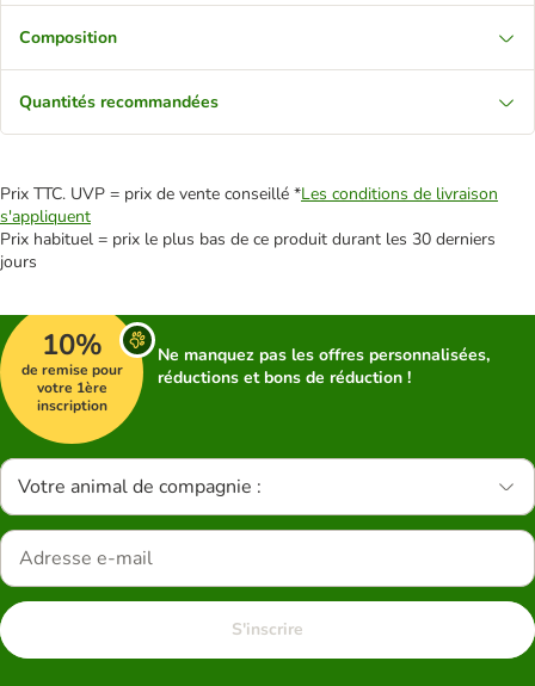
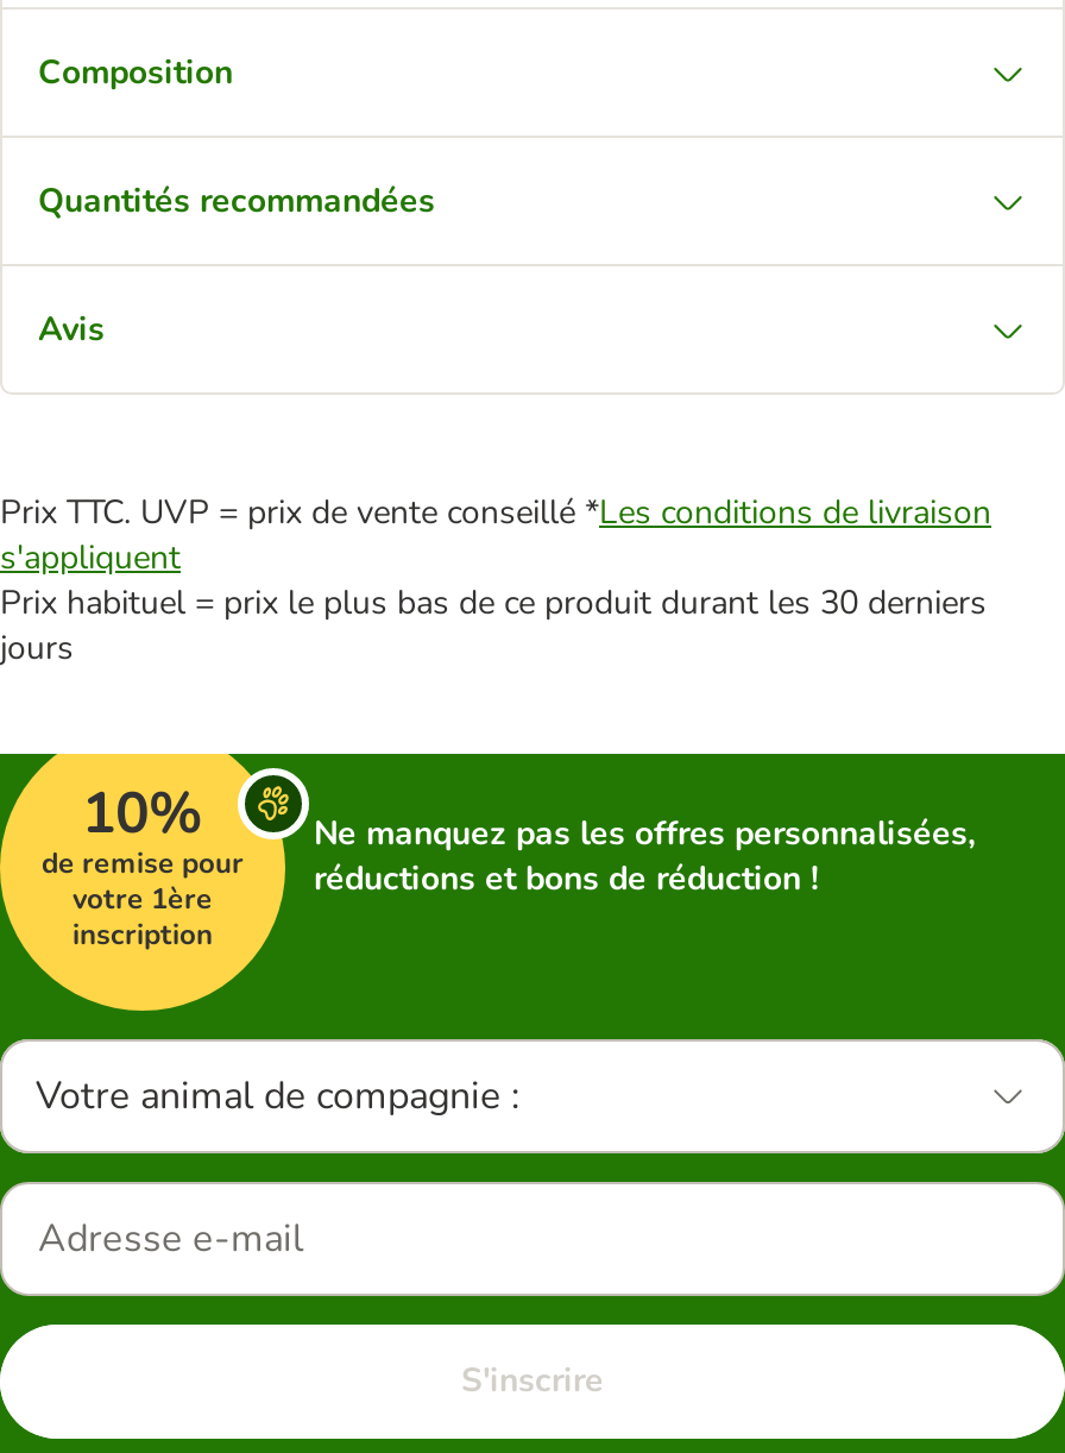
+ Avis
